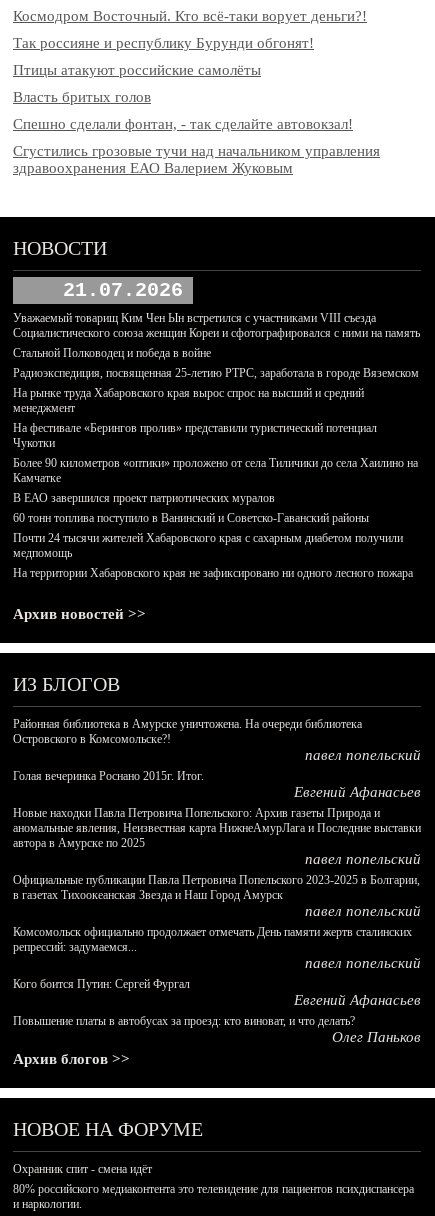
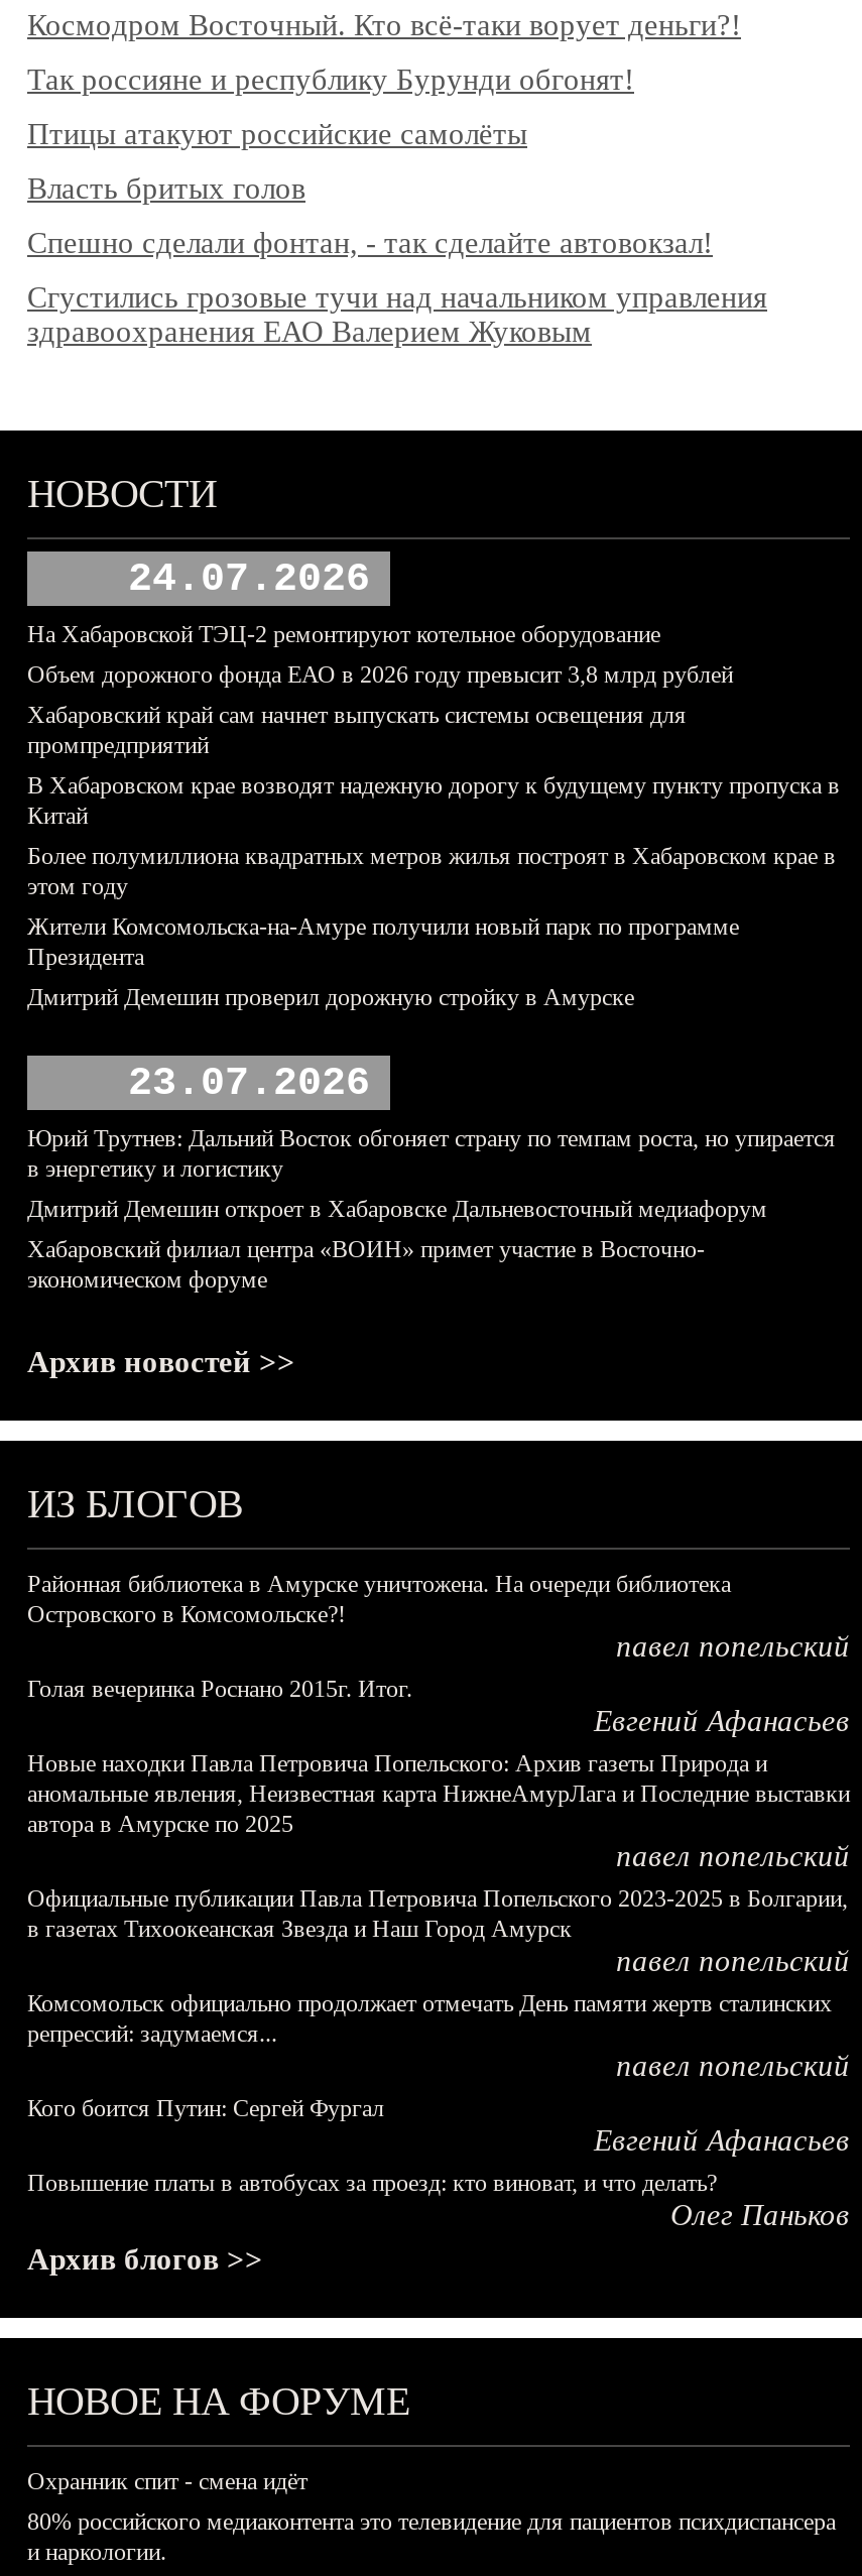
- 21.07.2026
- Уважаемый товарищ Ким Чен Ын встретился с участниками VIII съезда
- Социалистического союза женщин Кореи и сфотографировался с ними на память
- Стальной Полководец и победа в войне
- Радиоэкспедиция, посвященная 25-летию РТРС, заработала в городе Вяземском
- На рынке труда Хабаровского края вырос спрос на высший и средний
- менеджмент
- На фестивале «Берингов пролив» представили туристический потенциал
- Чукотки
- Более 90 километров «оптики» проложено от села Тиличики до села Хаилино на
- Камчатке
- В ЕАО завершился проект патриотических муралов
- 60 тонн топлива поступило в Ванинский и Советско-Гаванский районы
- Почти 24 тысячи жителей Хабаровского края с сахарным диабетом получили
- медпомощь
- На территории Хабаровского края не зафиксировано ни одного лесного пожара
+ 24.07.2026
+ На Хабаровской ТЭЦ-2 ремонтируют котельное оборудование
+ Объем дорожного фонда ЕАО в 2026 году превысит 3,8 млрд рублей
+ Хабаровский край сам начнет выпускать системы освещения для
+ промпредприятий
+ В Хабаровском крае возводят надежную дорогу к будущему пункту пропуска в
+ Китай
+ Более полумиллиона квадратных метров жилья построят в Хабаровском крае в
+ этом году
+ Жители Комсомольска-на-Амуре получили новый парк по программе
+ Президента
+ Дмитрий Демешин проверил дорожную стройку в Амурске
+ 23.07.2026
+ Юрий Трутнев: Дальний Восток обгоняет страну по темпам роста, но упирается
+ в энергетику и логистику
+ Дмитрий Демешин откроет в Хабаровске Дальневосточный медиафорум
+ Хабаровский филиал центра «ВОИН» примет участие в Восточно-
+ экономическом форуме
